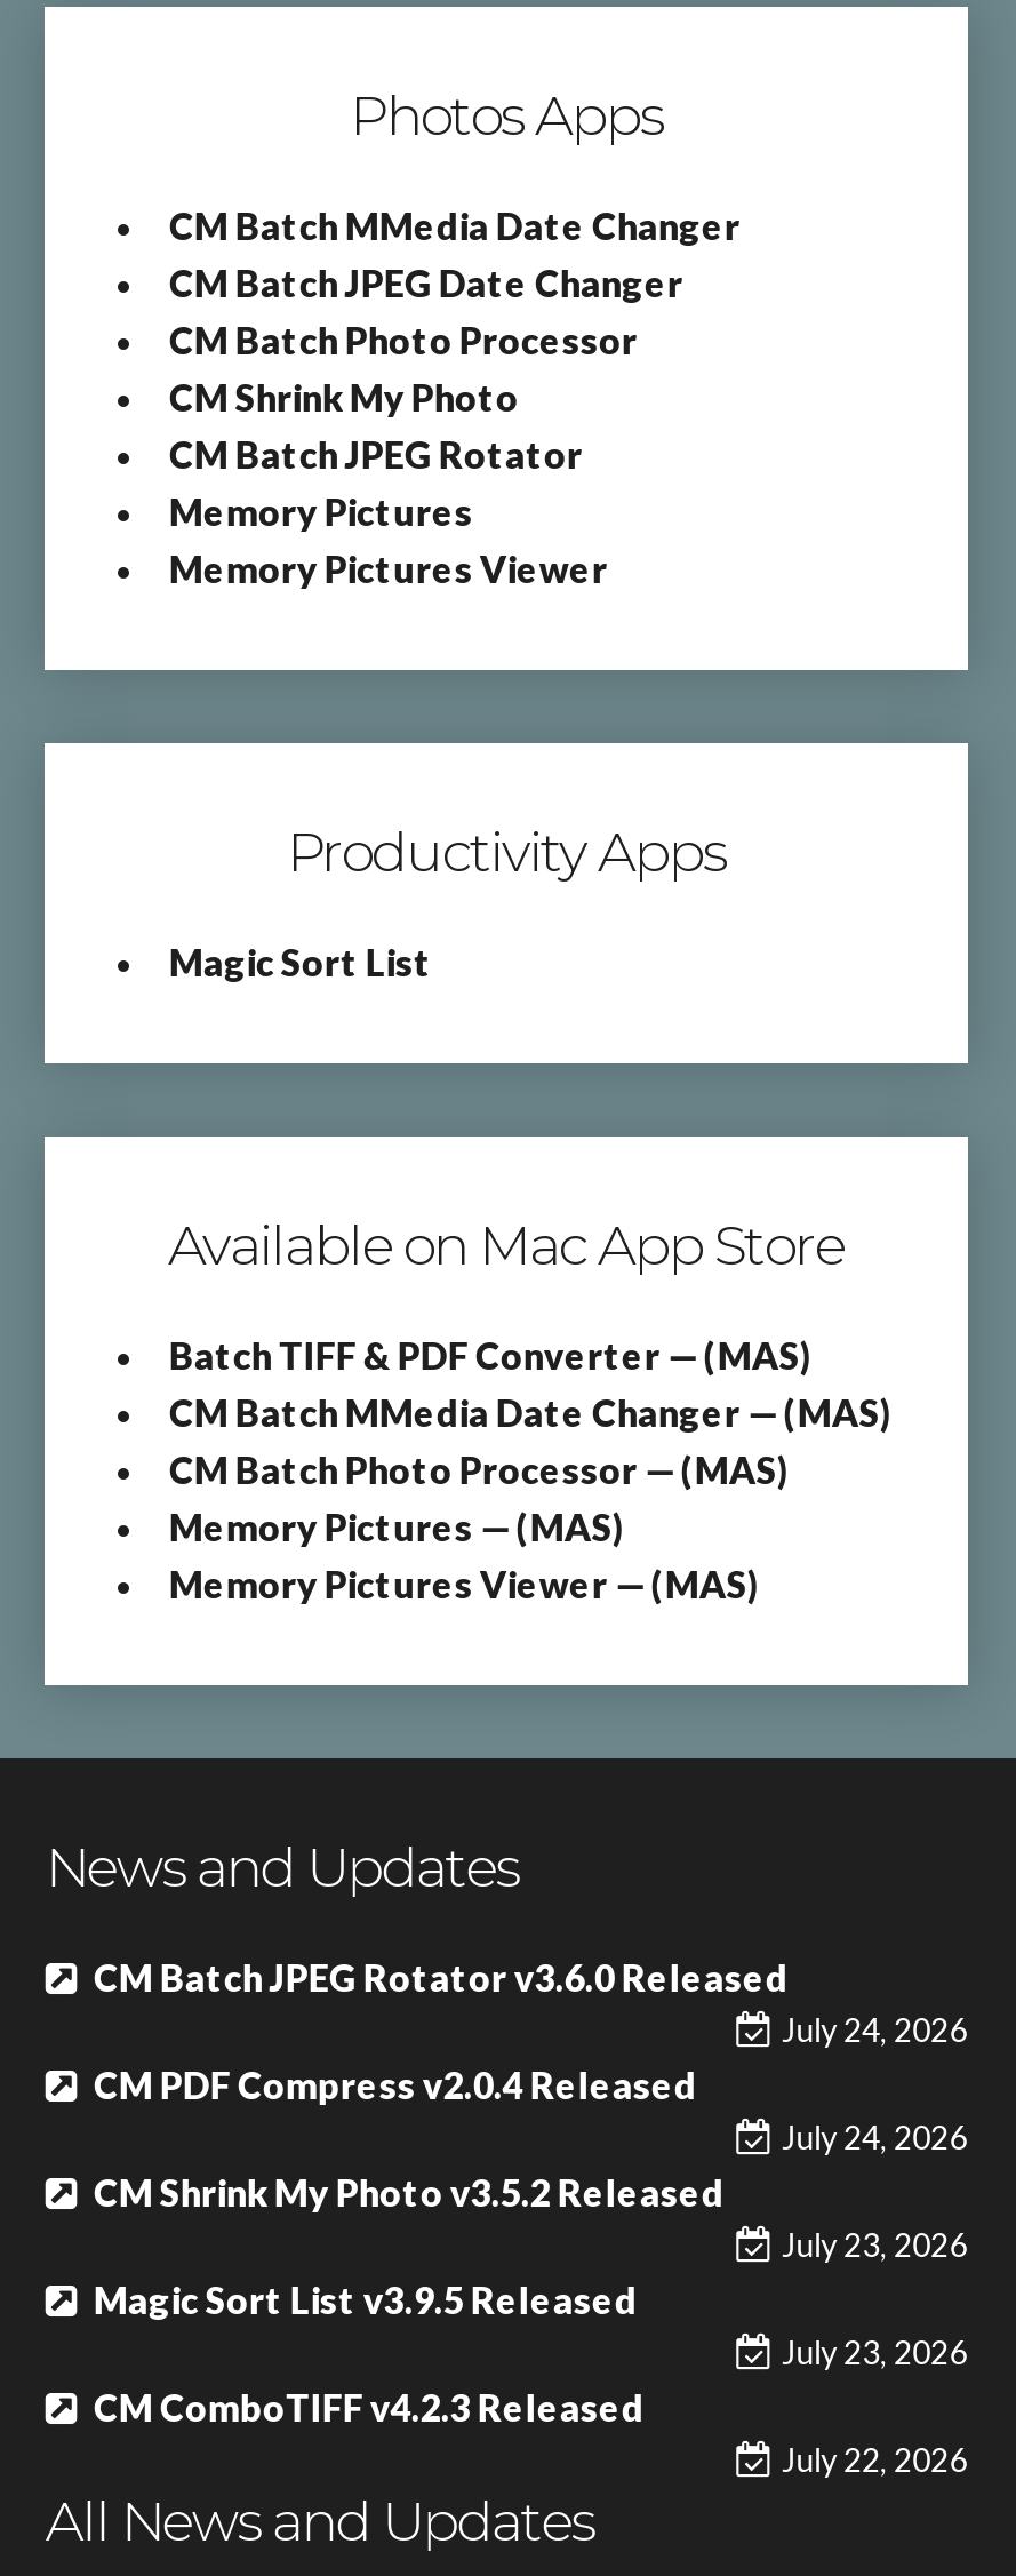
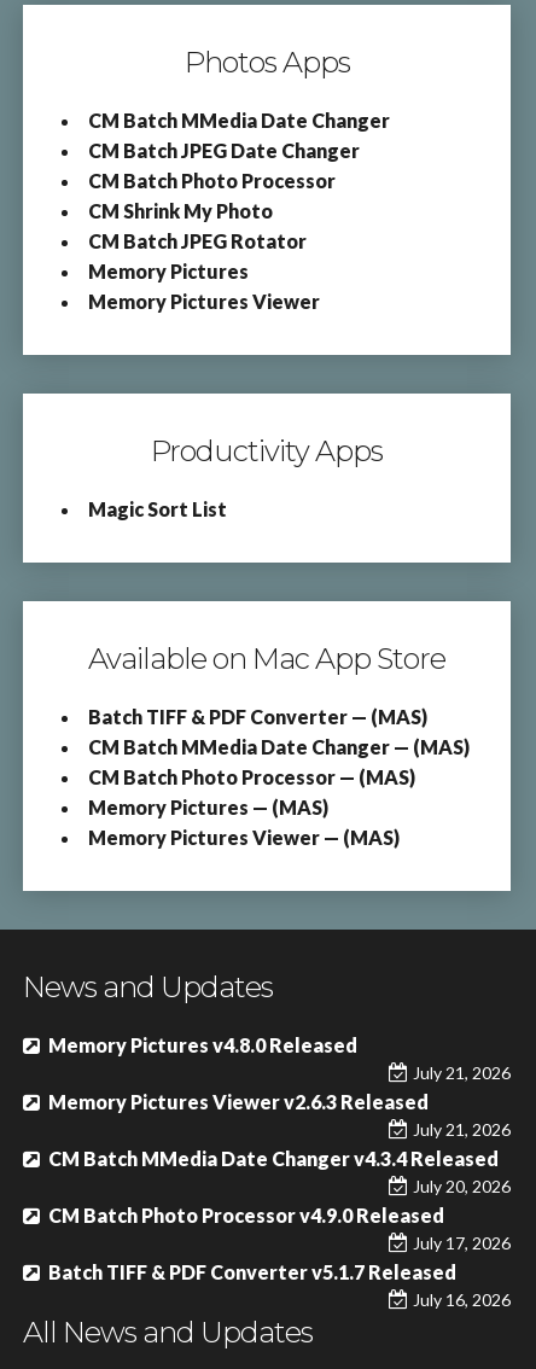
- CM Batch JPEG Rotator v3.6.0 Released
- July 24, 2026
- CM PDF Compress v2.0.4 Released
- July 24, 2026
- CM Shrink My Photo v3.5.2 Released
- July 23, 2026
- Magic Sort List v3.9.5 Released
- July 23, 2026
- CM ComboTIFF v4.2.3 Released
- July 22, 2026
+ Memory Pictures v4.8.0 Released
+ July 21, 2026
+ Memory Pictures Viewer v2.6.3 Released
+ July 21, 2026
+ CM Batch MMedia Date Changer v4.3.4 Released
+ July 20, 2026
+ CM Batch Photo Processor v4.9.0 Released
+ July 17, 2026
+ Batch TIFF & PDF Converter v5.1.7 Released
+ July 16, 2026
